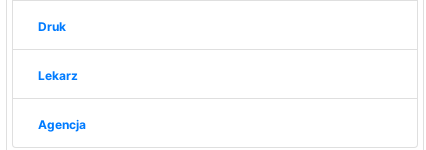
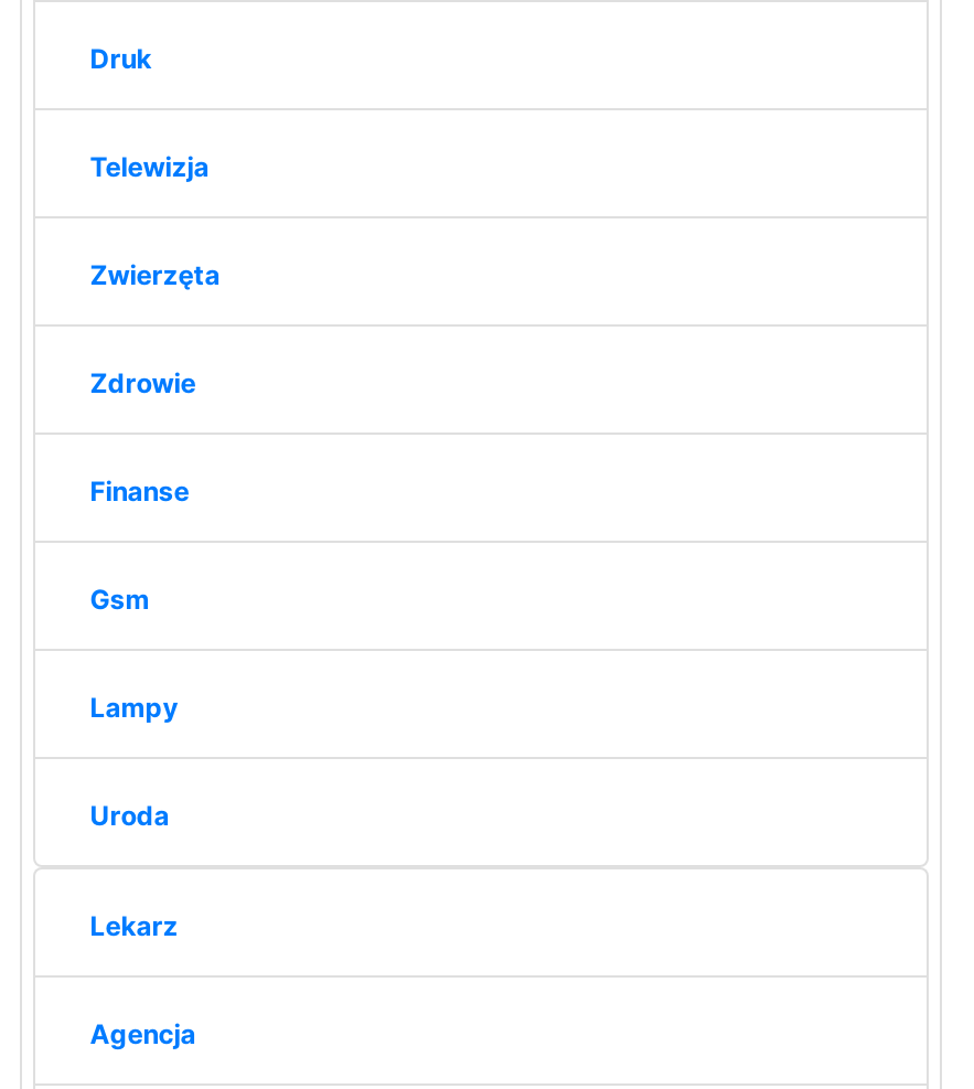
+ Telewizja
+ Zwierzęta
+ Zdrowie
+ Finanse
+ Gsm
+ Lampy
+ Uroda
